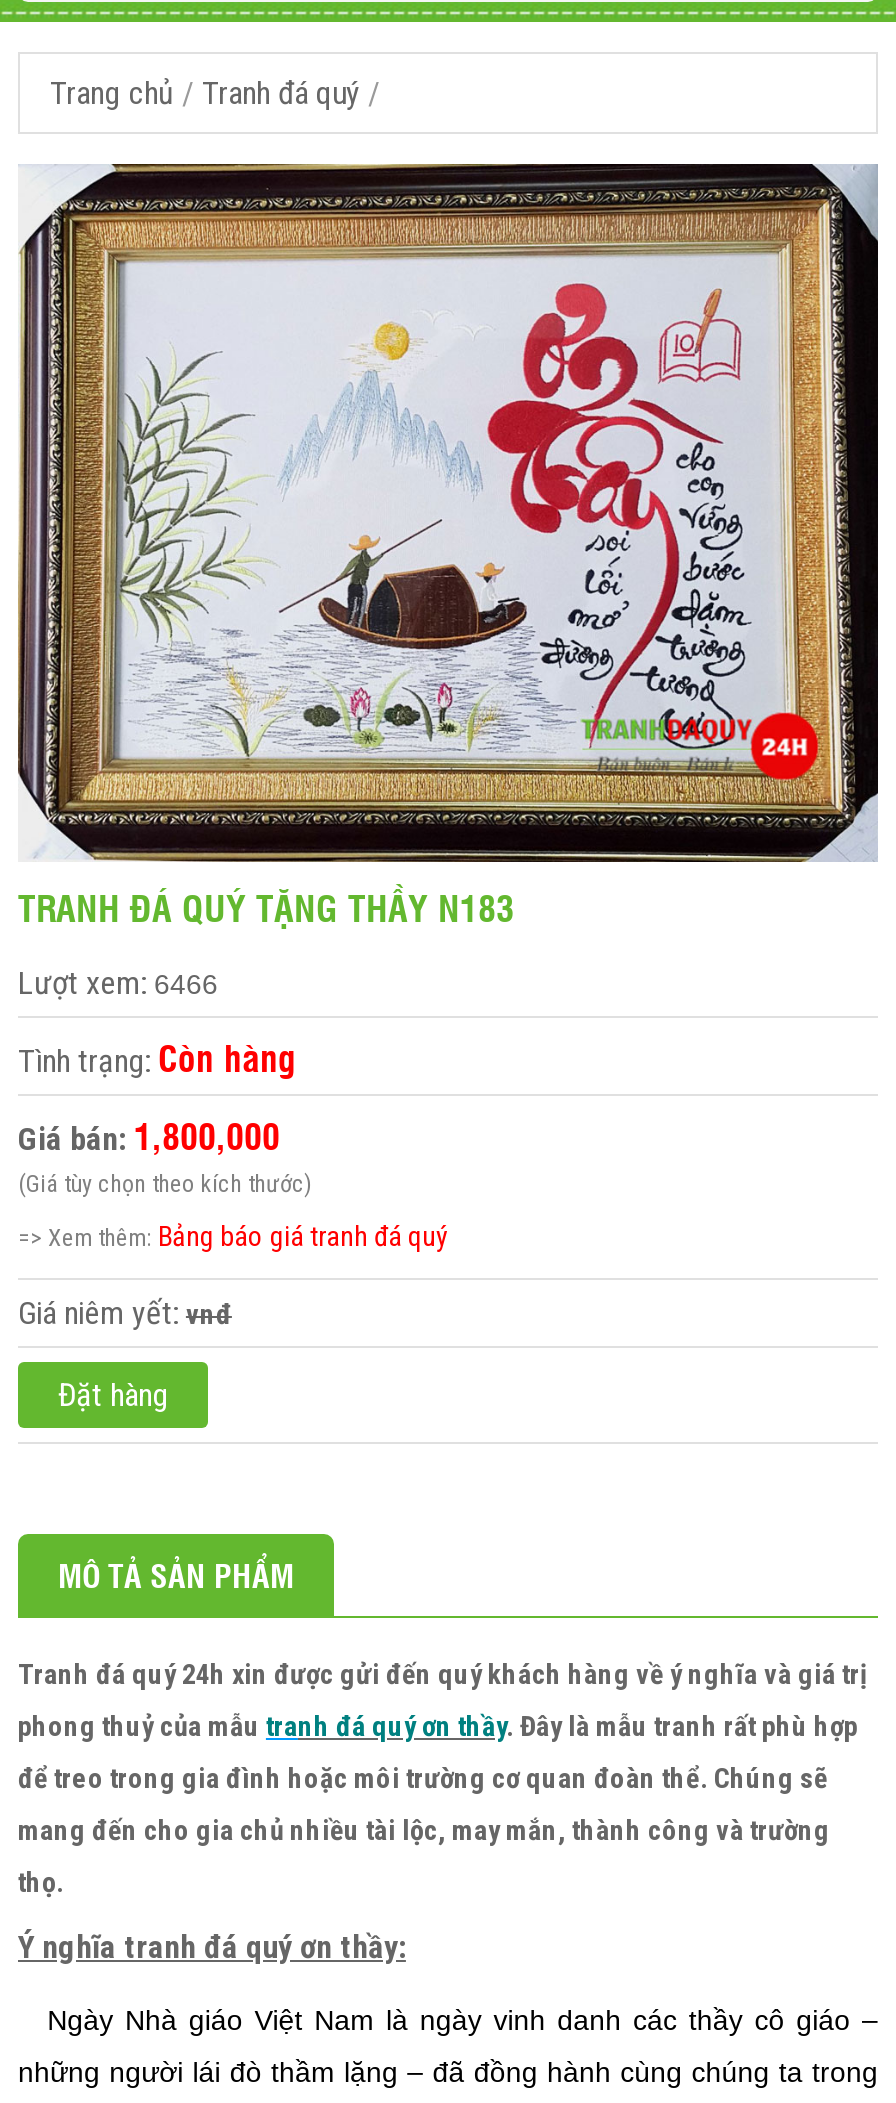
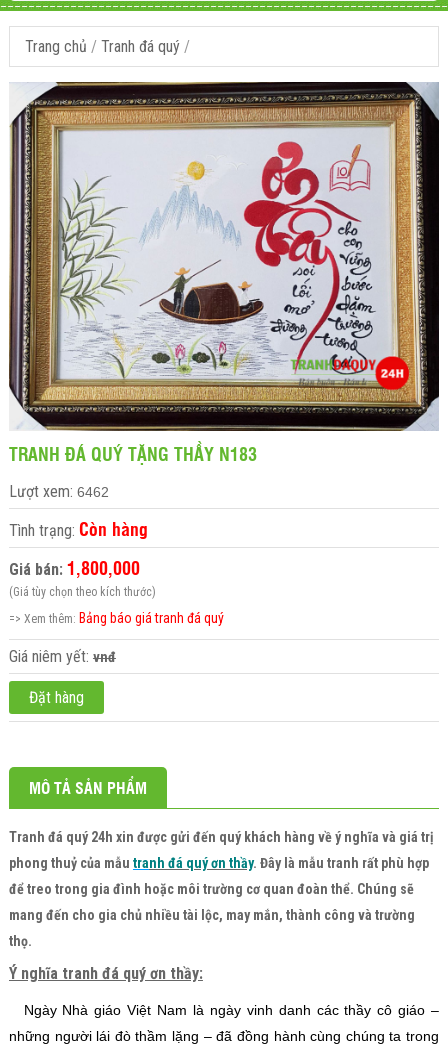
- Lượt xem: 6466
+ Lượt xem: 6462
